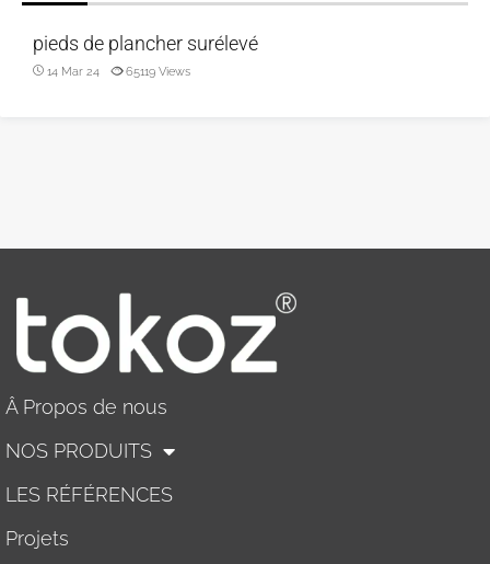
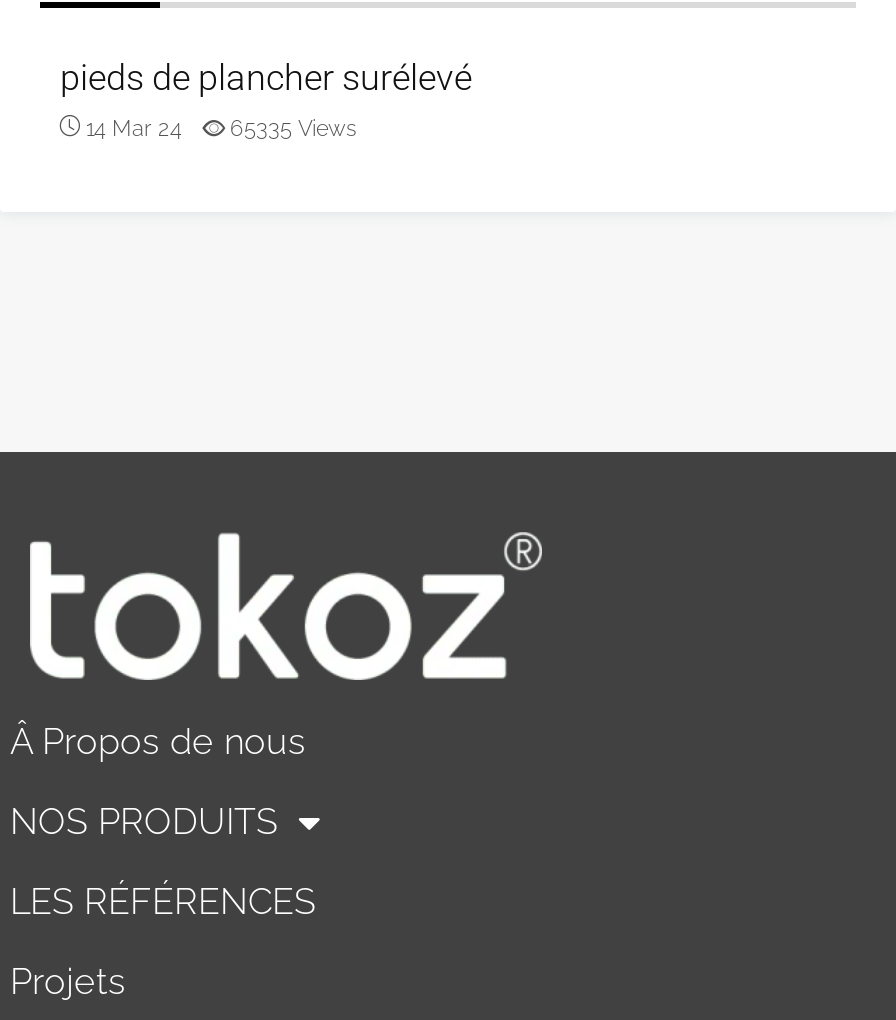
- 14 Mar 24 65119 Views
+ 14 Mar 24 65335 Views
